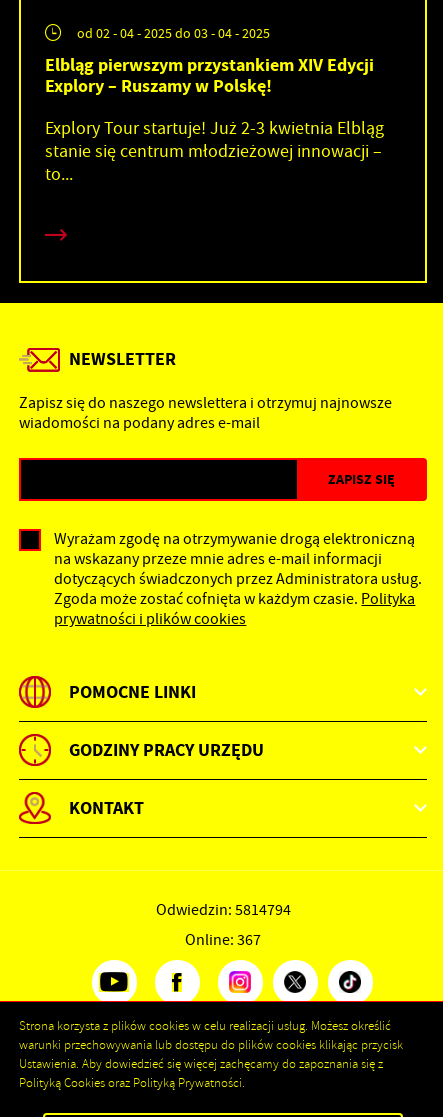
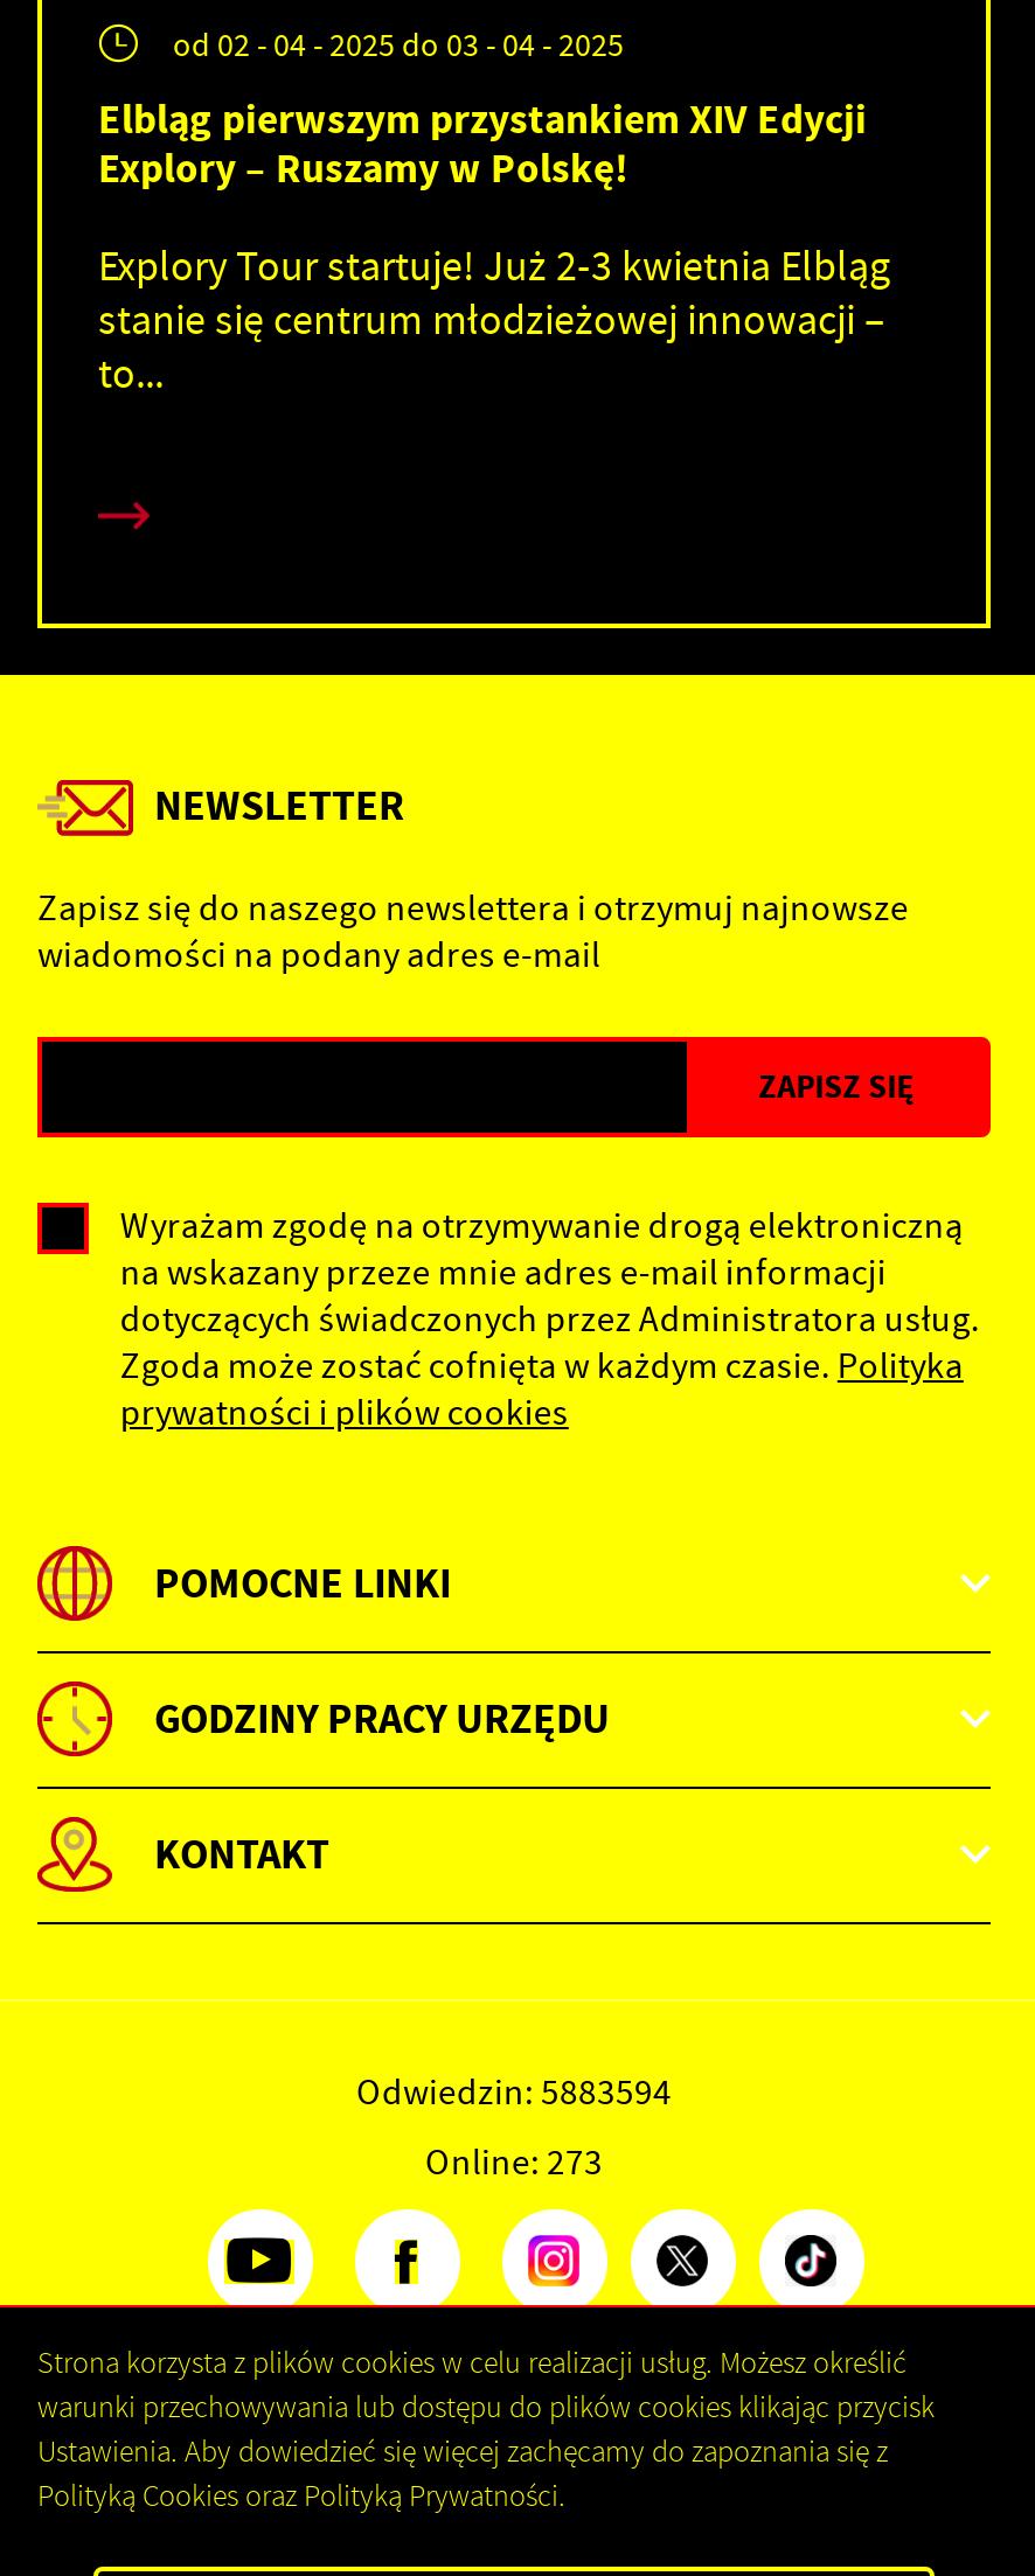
- Odwiedzin: 5814794
+ Odwiedzin: 5883594

- Online: 367
+ Online: 273
